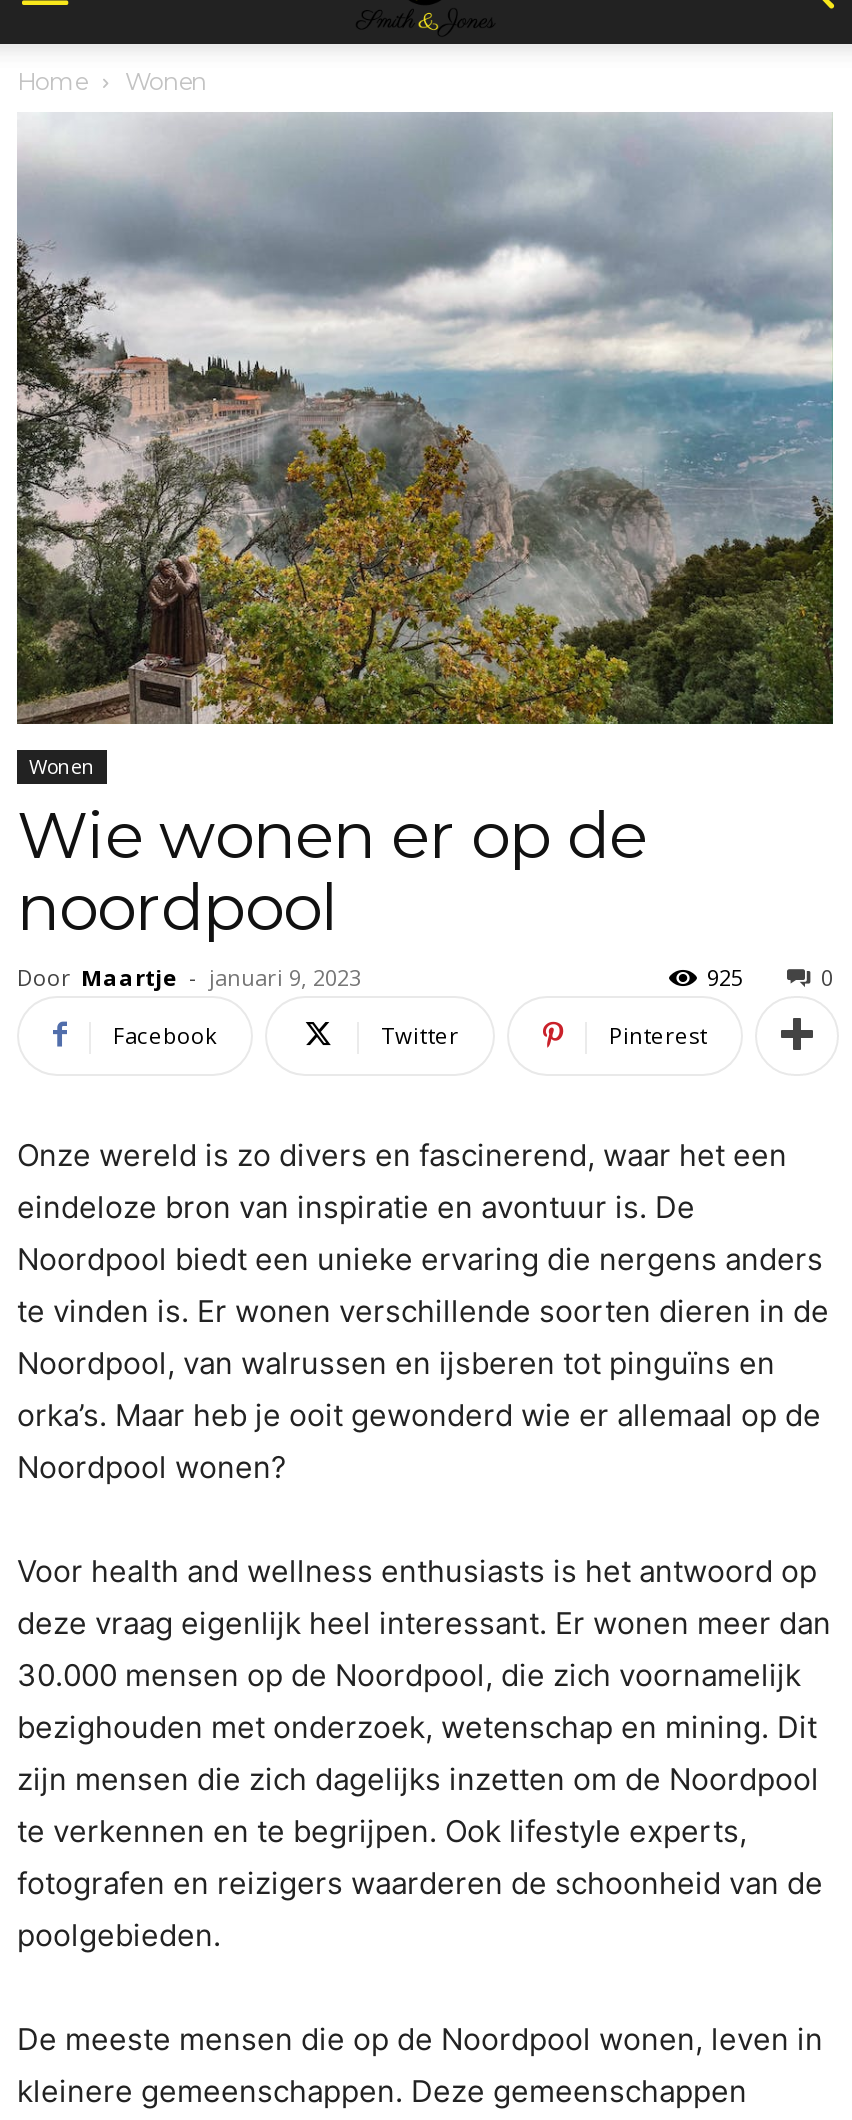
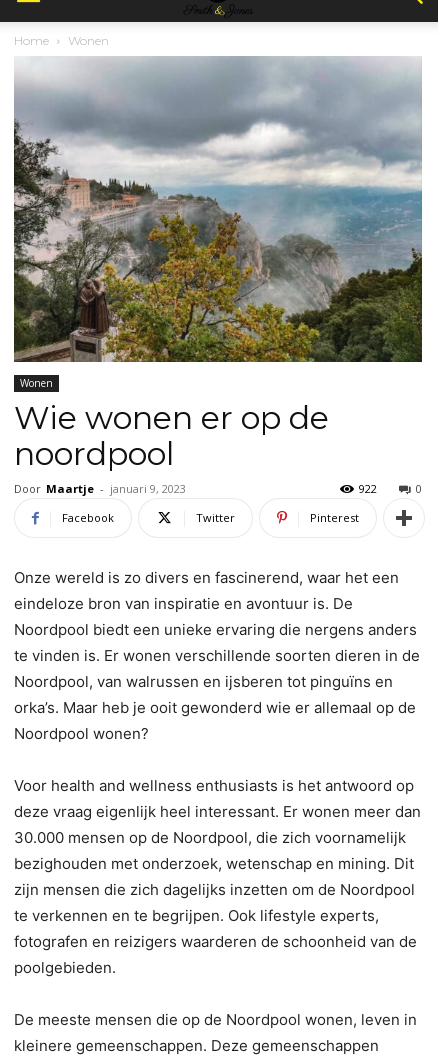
- 925
+ 922
